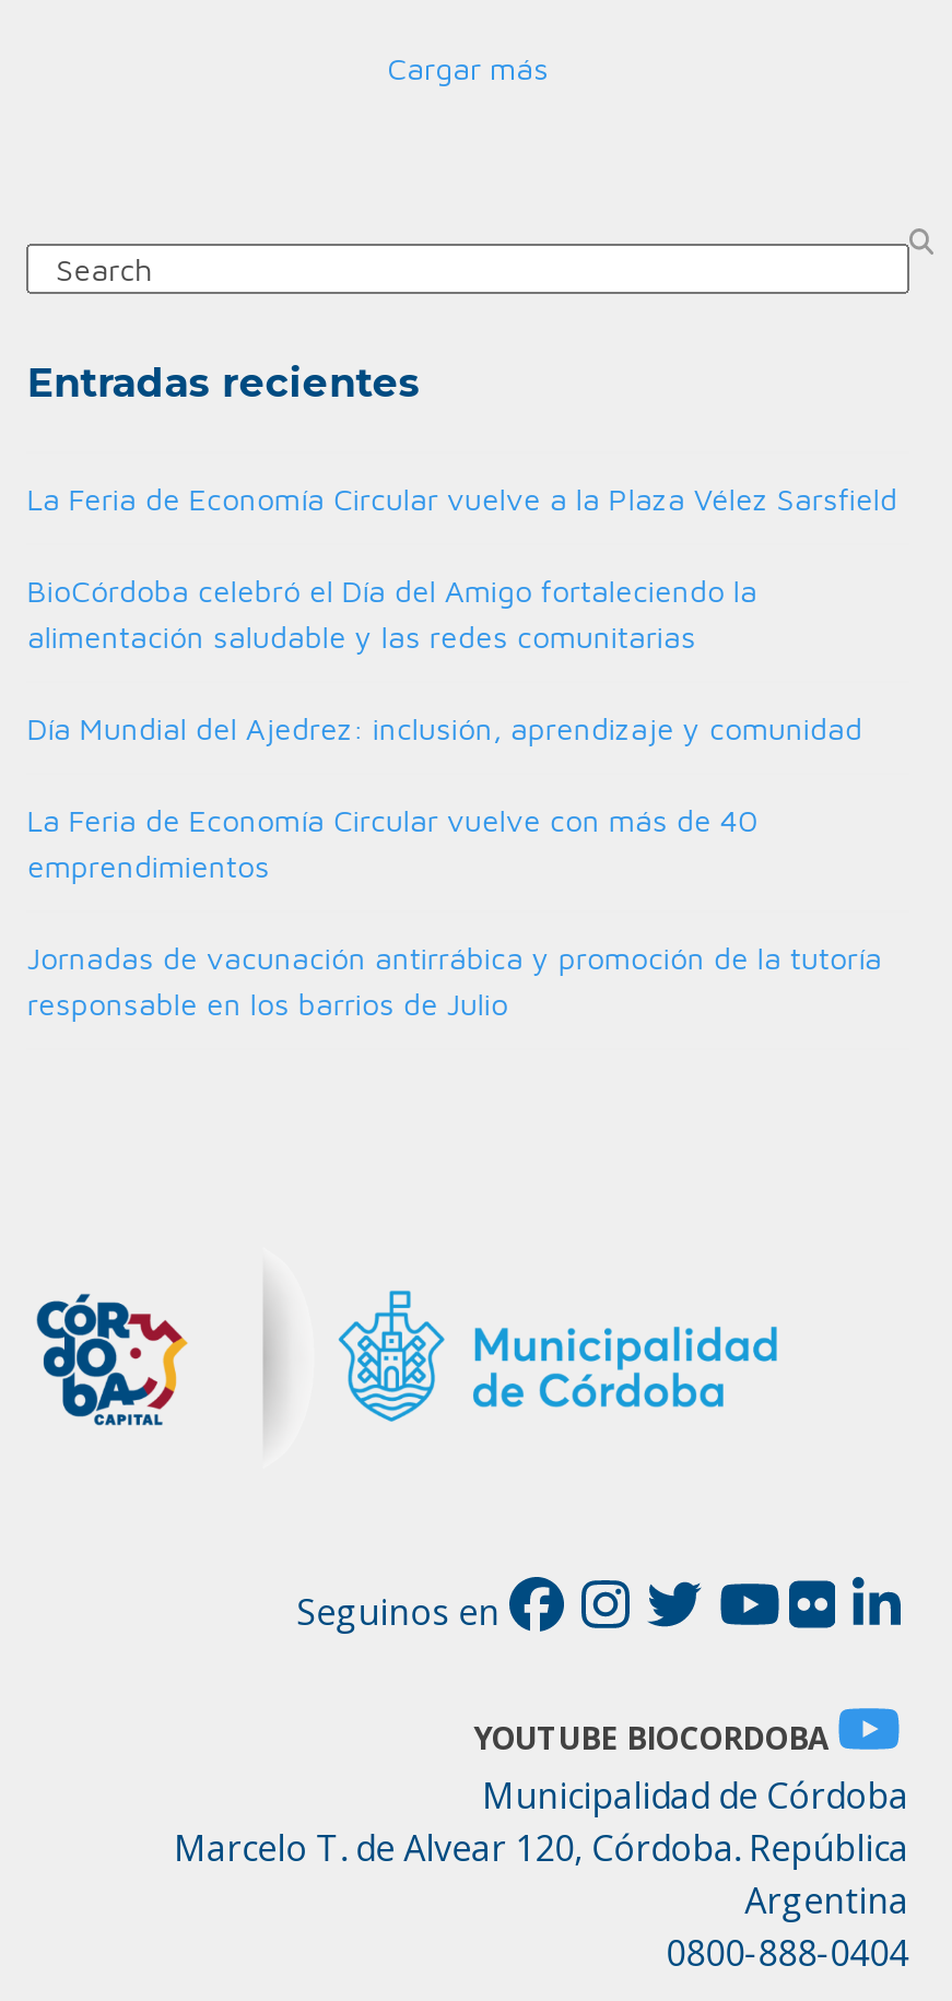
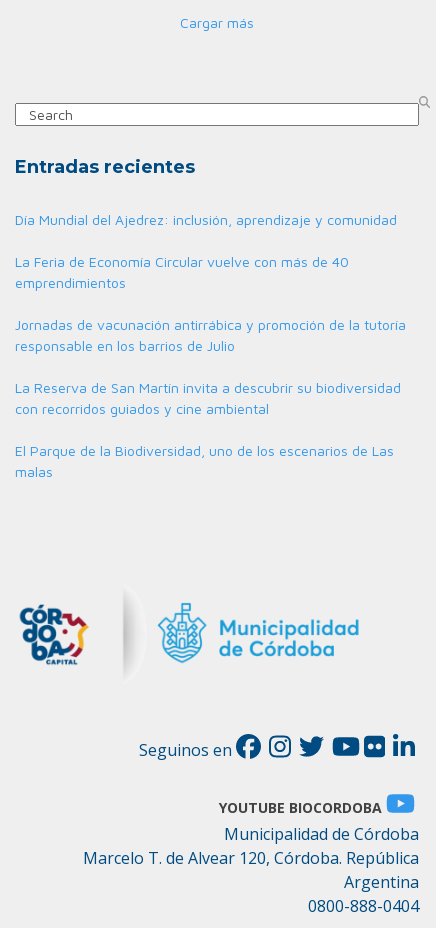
- La Feria de Economía Circular vuelve a la Plaza Vélez Sarsfield
- BioCórdoba celebró el Día del Amigo fortaleciendo la
- alimentación saludable y las redes comunitarias

moved up: Día Mundial del Ajedrez: inclusión, aprendizaje y comunidad | La Feria de Economía Circular vuelve con más de 40 | emprendimientos | Jornadas de vacunación antirrábica y promoción de la tutoría | responsable en los barrios de Julio

+ La Reserva de San Martín invita a descubrir su biodiversidad
+ con recorridos guiados y cine ambiental
+ El Parque de la Biodiversidad, uno de los escenarios de Las
+ malas
